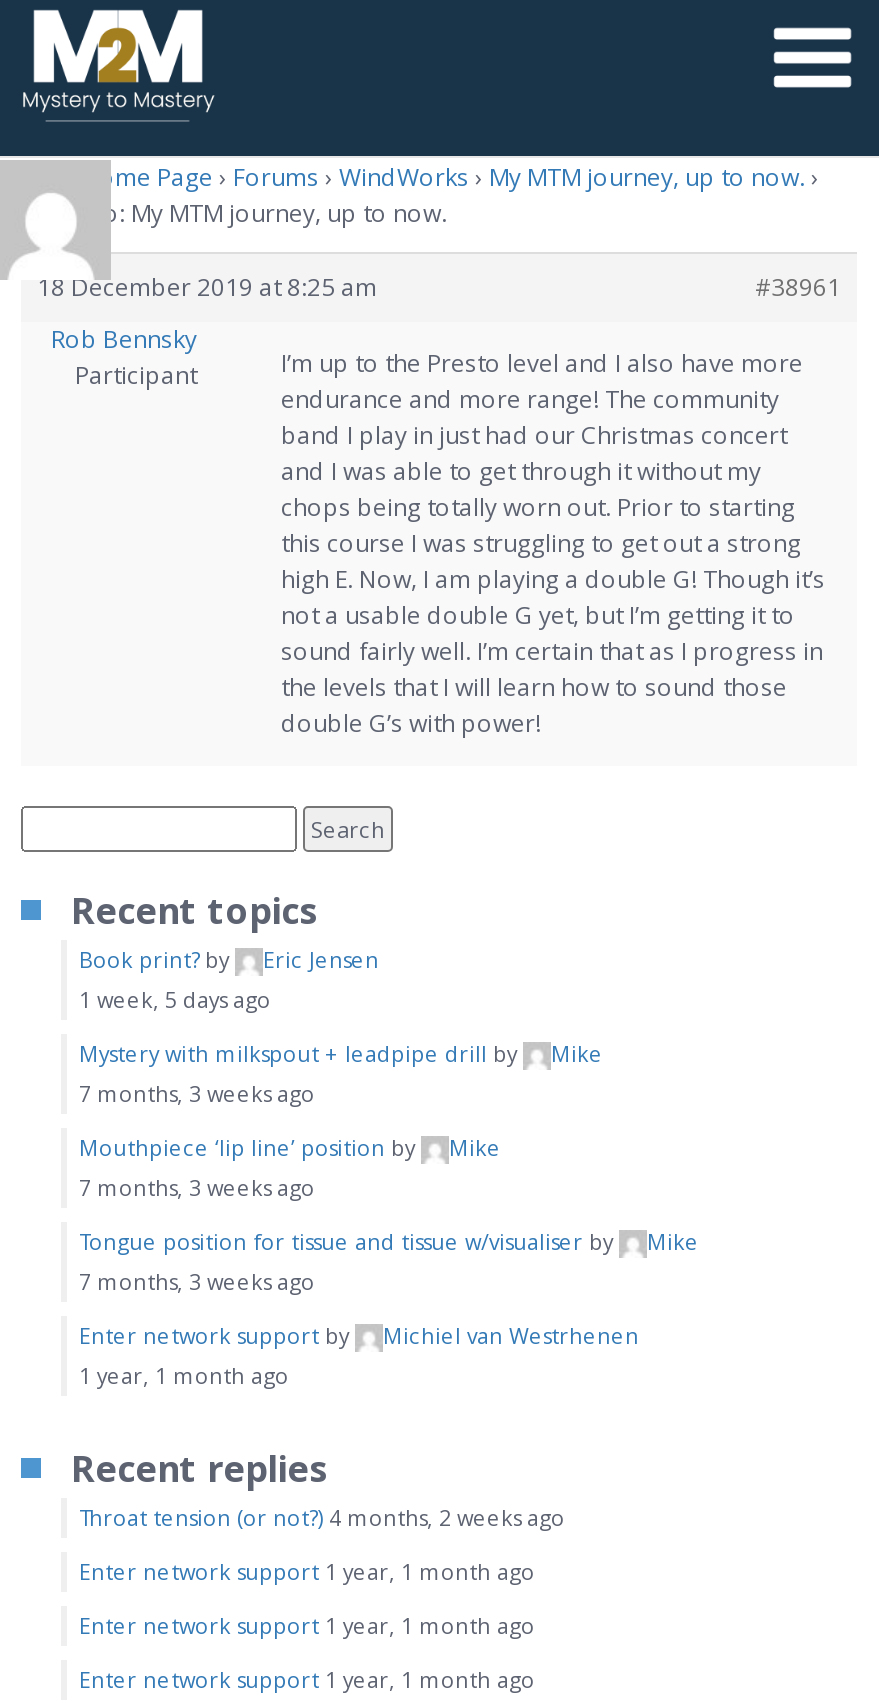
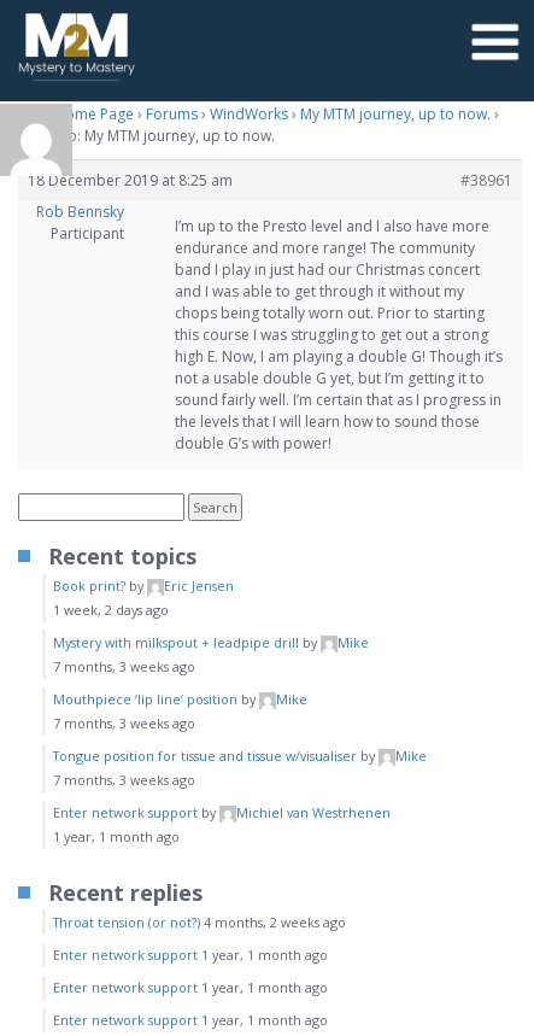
- 1 week, 5 days ago
+ 1 week, 2 days ago
